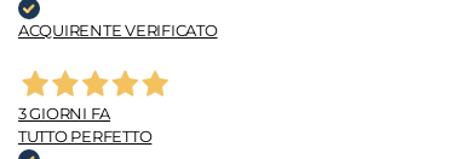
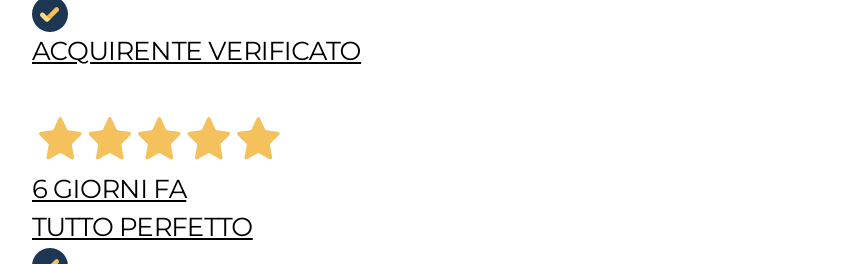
- 3 GIORNI FA
+ 6 GIORNI FA
